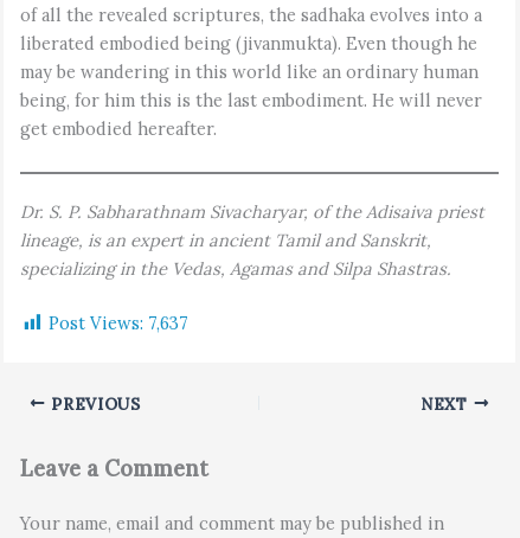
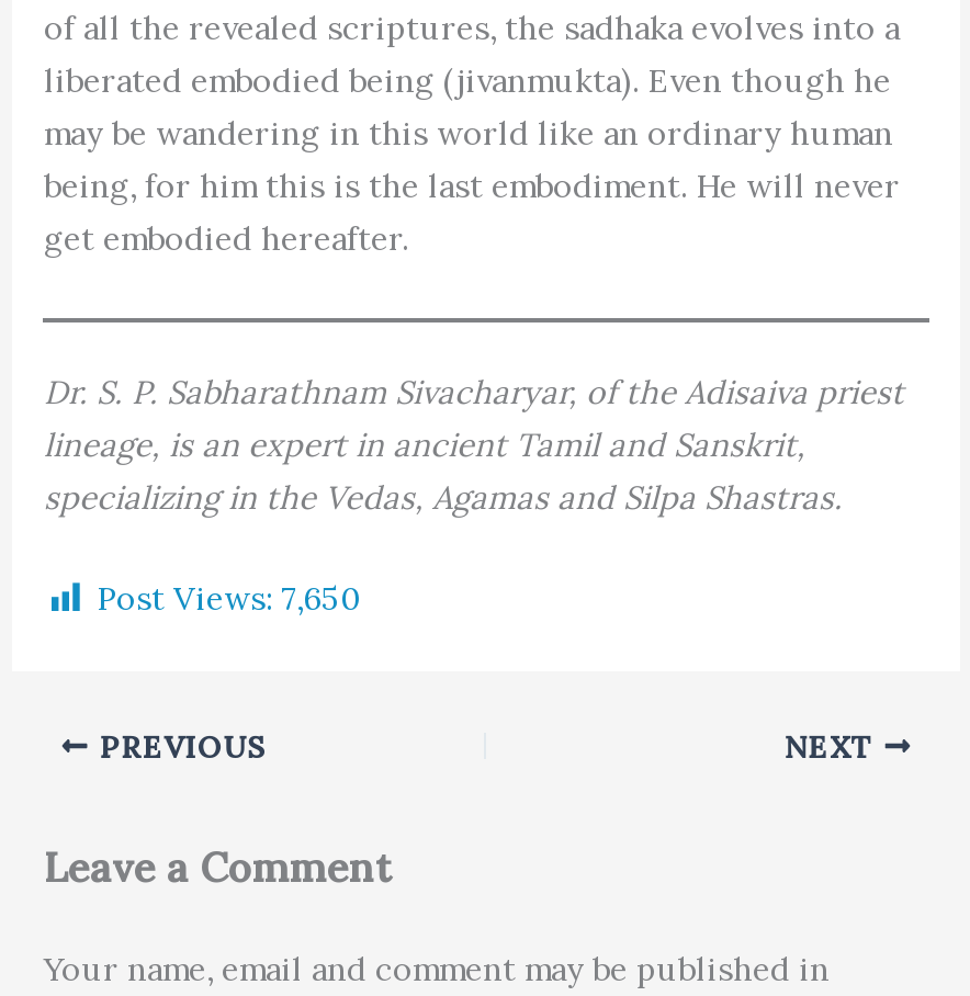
- Post Views: 7,637
+ Post Views: 7,650
